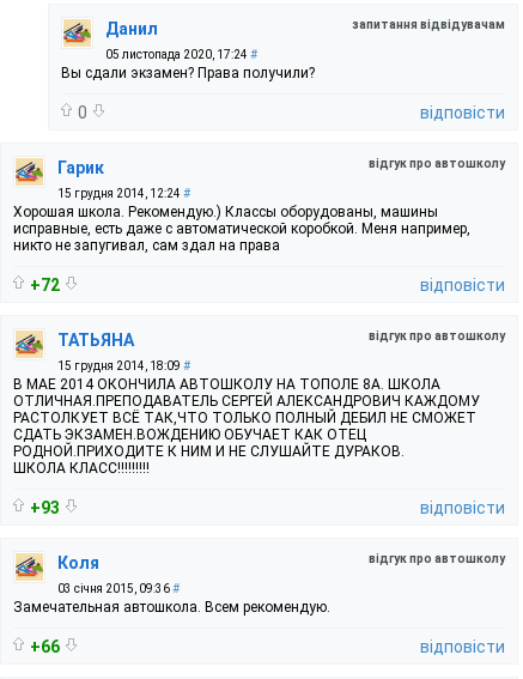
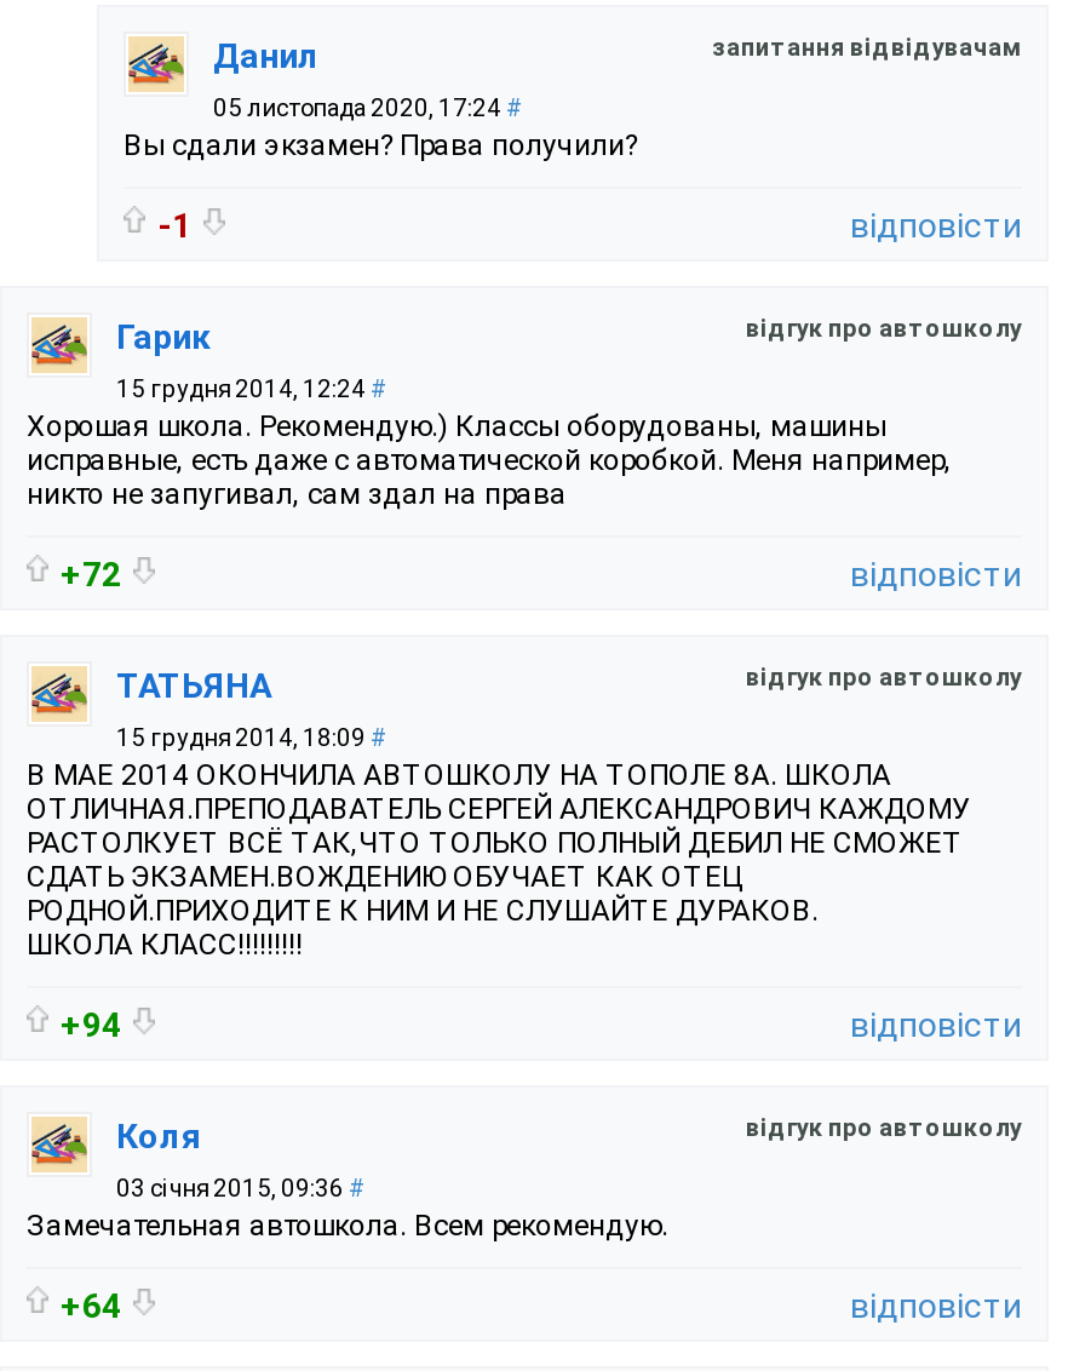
- 0
+ -1

- +93
+ +94

- +66
+ +64
